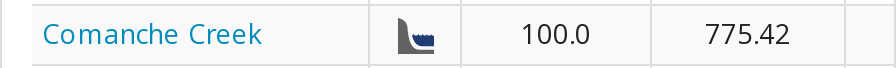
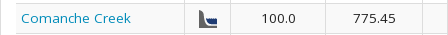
- 775.42
+ 775.45
